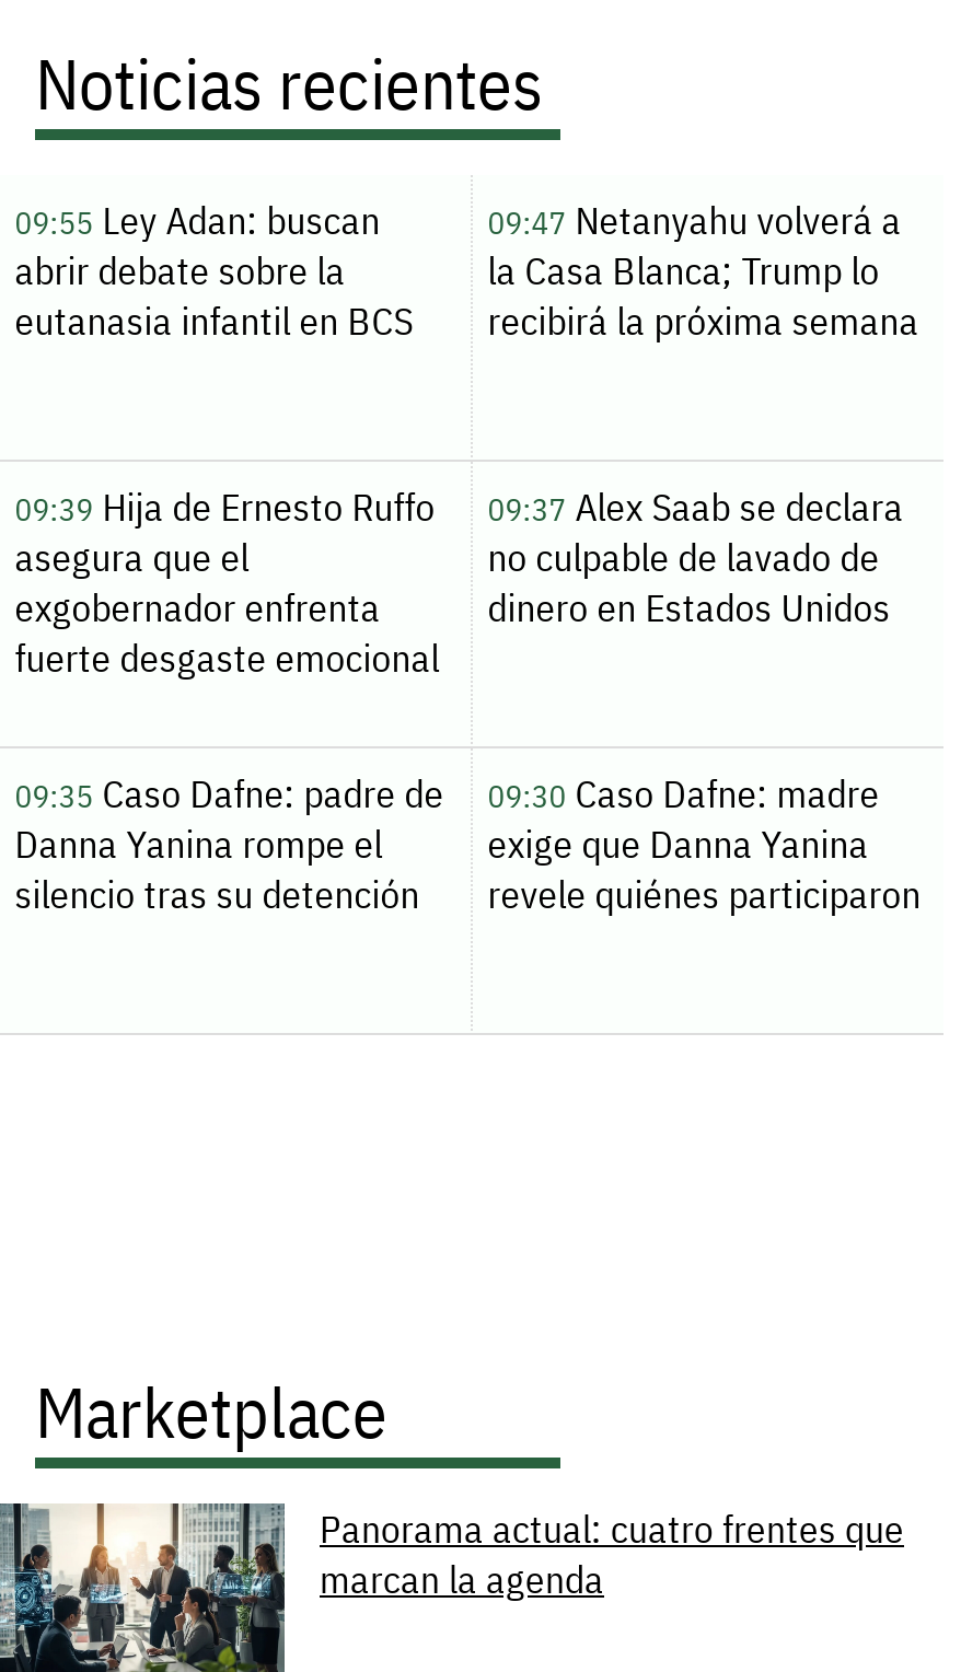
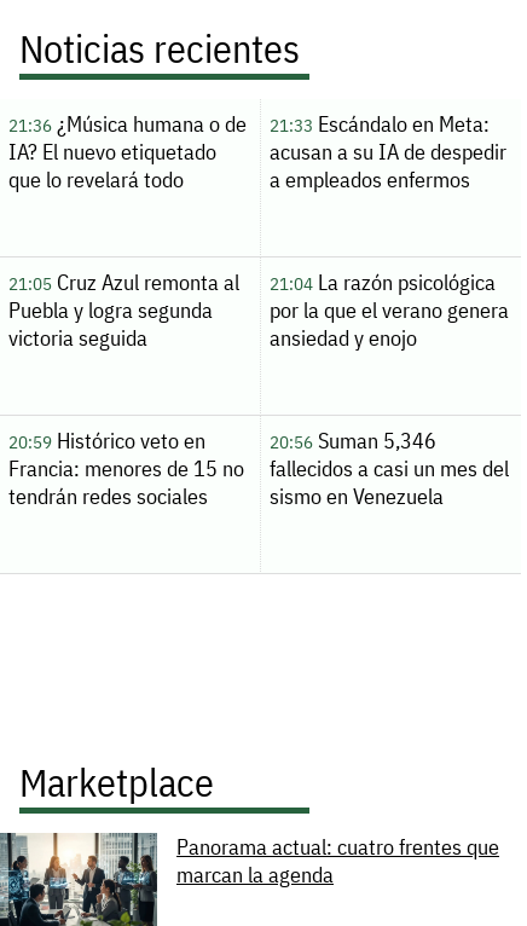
- 09:55 Ley Adan: buscan
- abrir debate sobre la
- eutanasia infantil en BCS
+ 21:36 ¿Música humana o de
+ IA? El nuevo etiquetado
+ que lo revelará todo

- 09:47 Netanyahu volverá a
- la Casa Blanca; Trump lo
- recibirá la próxima semana
+ 21:33 Escándalo en Meta:
+ acusan a su IA de despedir
+ a empleados enfermos

- 09:39 Hija de Ernesto Ruffo
- asegura que el
- exgobernador enfrenta
- fuerte desgaste emocional
+ 21:05 Cruz Azul remonta al
+ Puebla y logra segunda
+ victoria seguida

- 09:37 Alex Saab se declara
- no culpable de lavado de
- dinero en Estados Unidos
+ 21:04 La razón psicológica
+ por la que el verano genera
+ ansiedad y enojo

- 09:35 Caso Dafne: padre de
- Danna Yanina rompe el
- silencio tras su detención
+ 20:59 Histórico veto en
+ Francia: menores de 15 no
+ tendrán redes sociales

- 09:30 Caso Dafne: madre
- exige que Danna Yanina
- revele quiénes participaron
+ 20:56 Suman 5,346
+ fallecidos a casi un mes del
+ sismo en Venezuela
